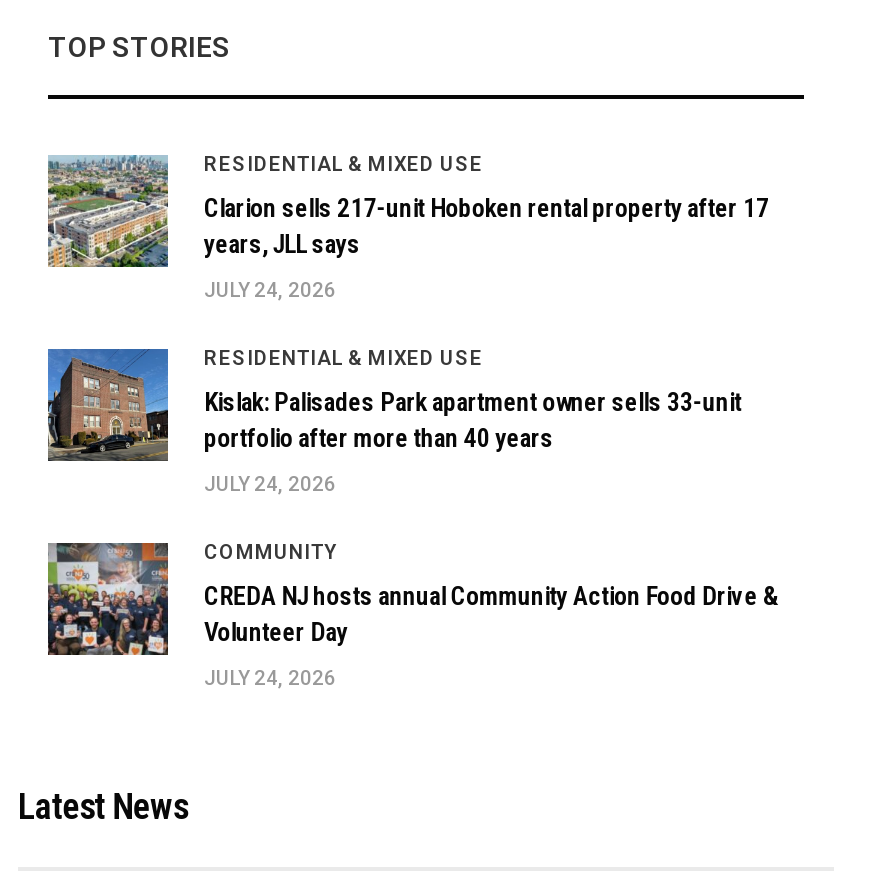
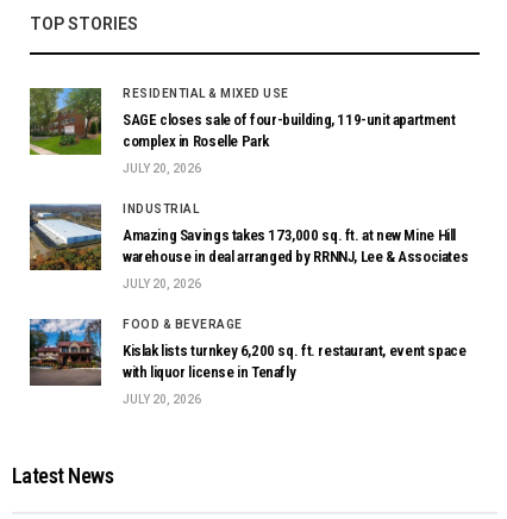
- [image]
- Clarion sells 217-unit Hoboken rental property after 17
- years, JLL says
+ [image]
+ SAGE closes sale of four-building, 119-unit apartment
+ complex in Roselle Park

- JULY 24, 2026
+ JULY 20, 2026

- [image]
- RESIDENTIAL & MIXED USE
+ [image]
+ INDUSTRIAL

- Kislak: Palisades Park apartment owner sells 33-unit
- portfolio after more than 40 years
+ Amazing Savings takes 173,000 sq. ft. at new Mine Hill
+ warehouse in deal arranged by RRNNJ, Lee & Associates

- JULY 24, 2026
+ JULY 20, 2026

- [image]
- COMMUNITY
+ [image]
+ FOOD & BEVERAGE

- CREDA NJ hosts annual Community Action Food Drive &
- Volunteer Day
+ Kislak lists turnkey 6,200 sq. ft. restaurant, event space
+ with liquor license in Tenafly

- JULY 24, 2026
+ JULY 20, 2026
